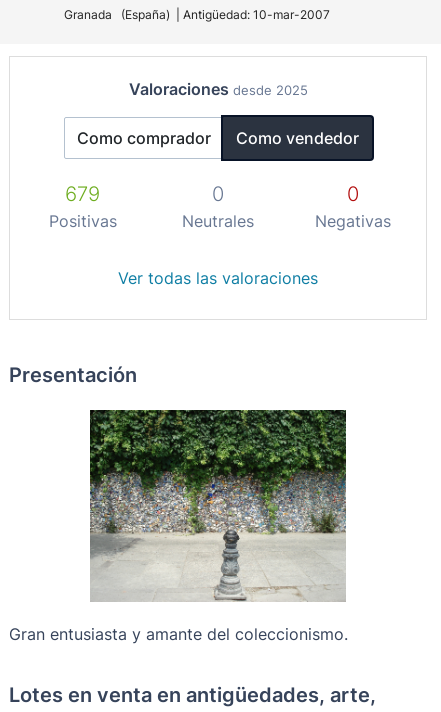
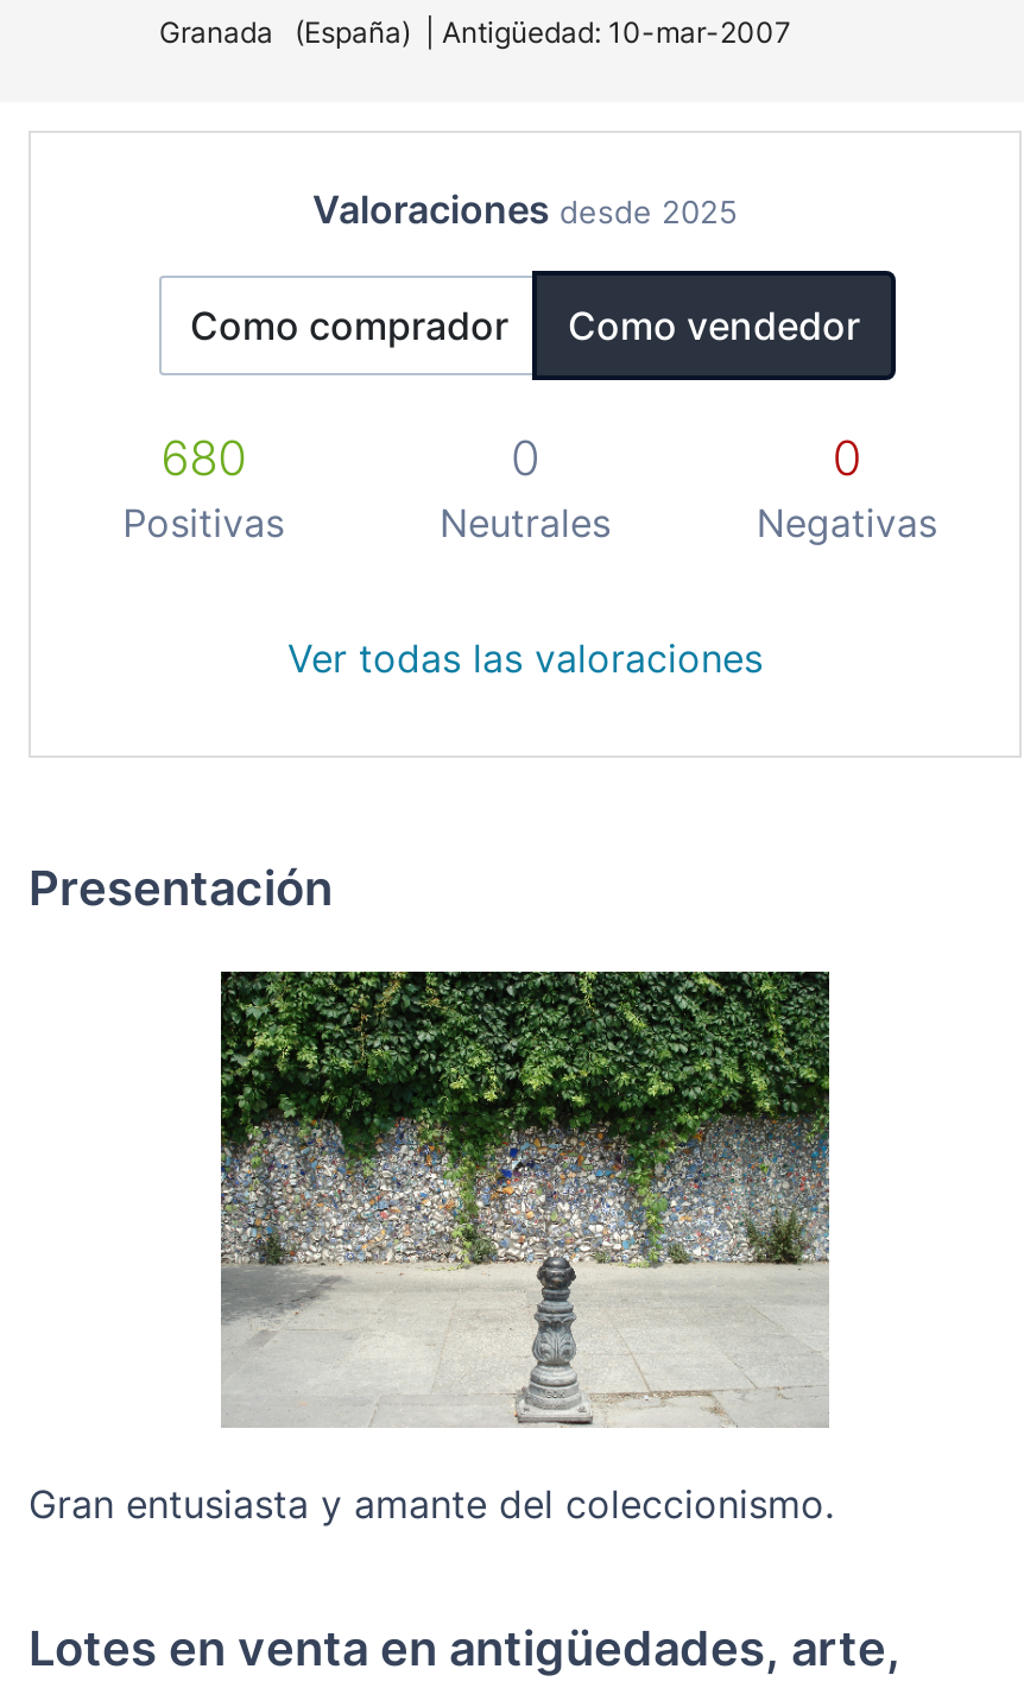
- 679
+ 680
